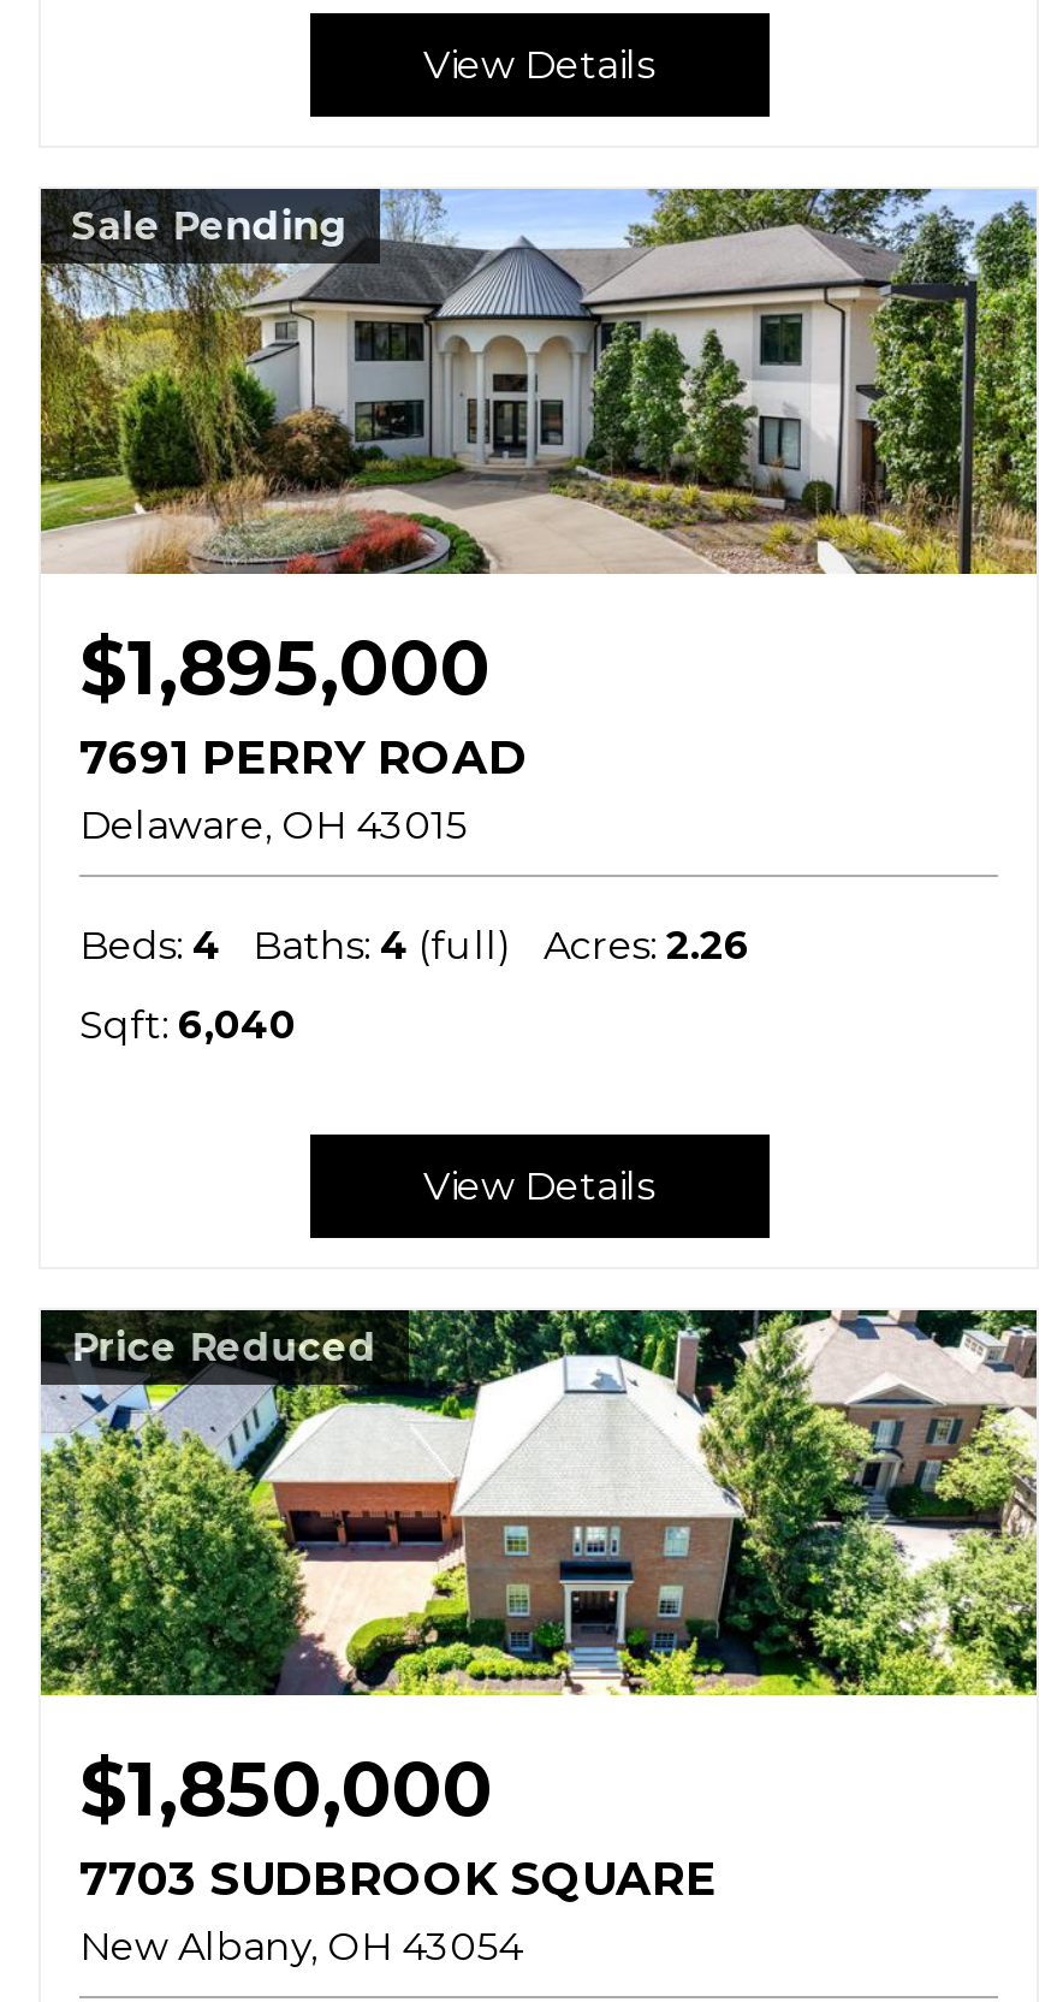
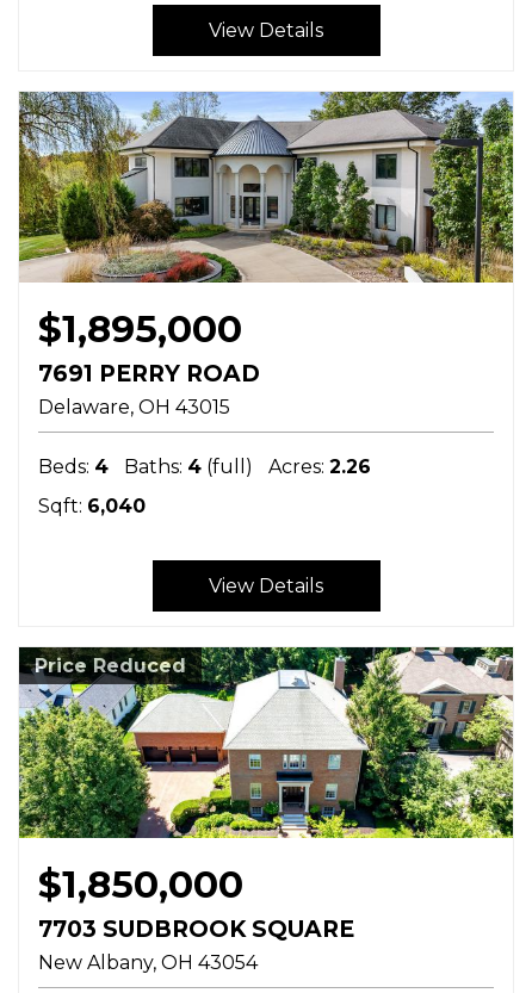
- Sale Pending
